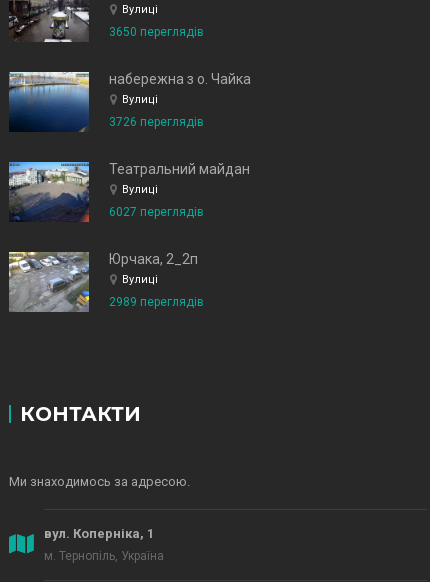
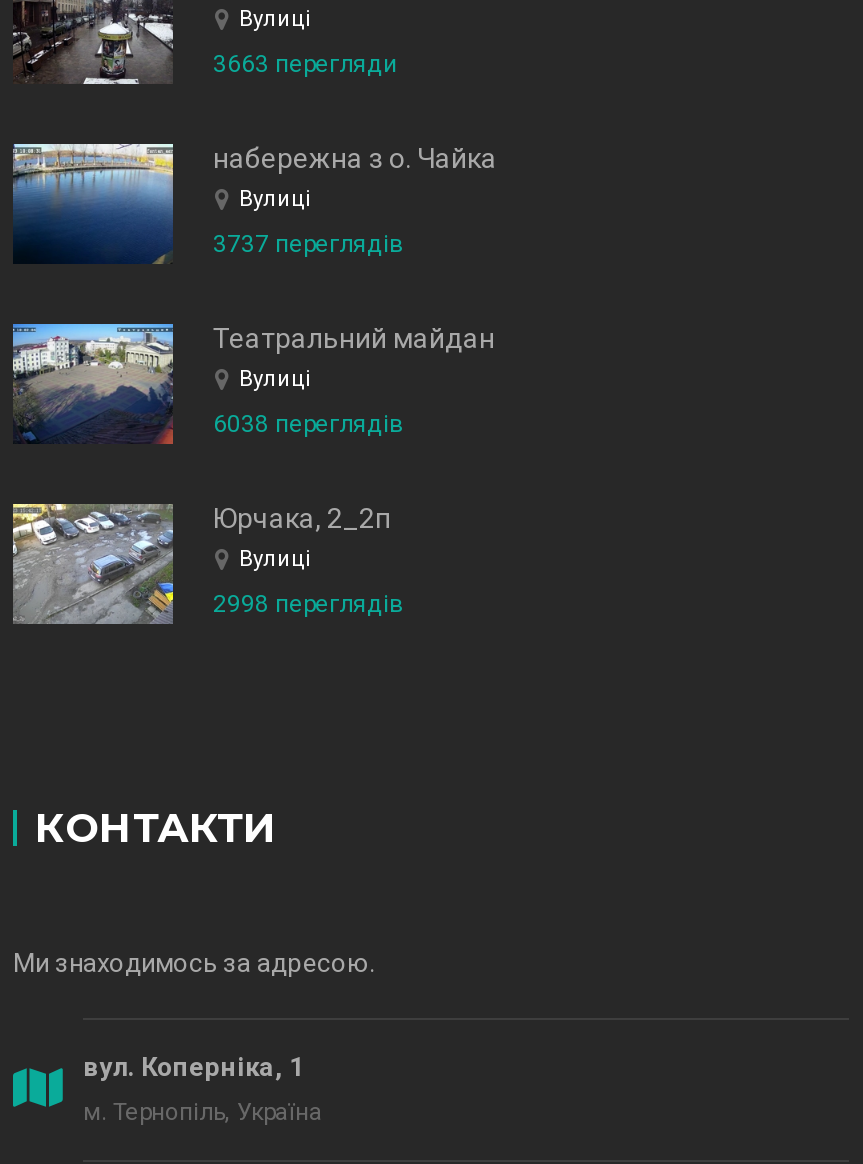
- 3650 переглядів
+ 3663 перегляди

- 3726 переглядів
+ 3737 переглядів

- 6027 переглядів
+ 6038 переглядів

- 2989 переглядів
+ 2998 переглядів
